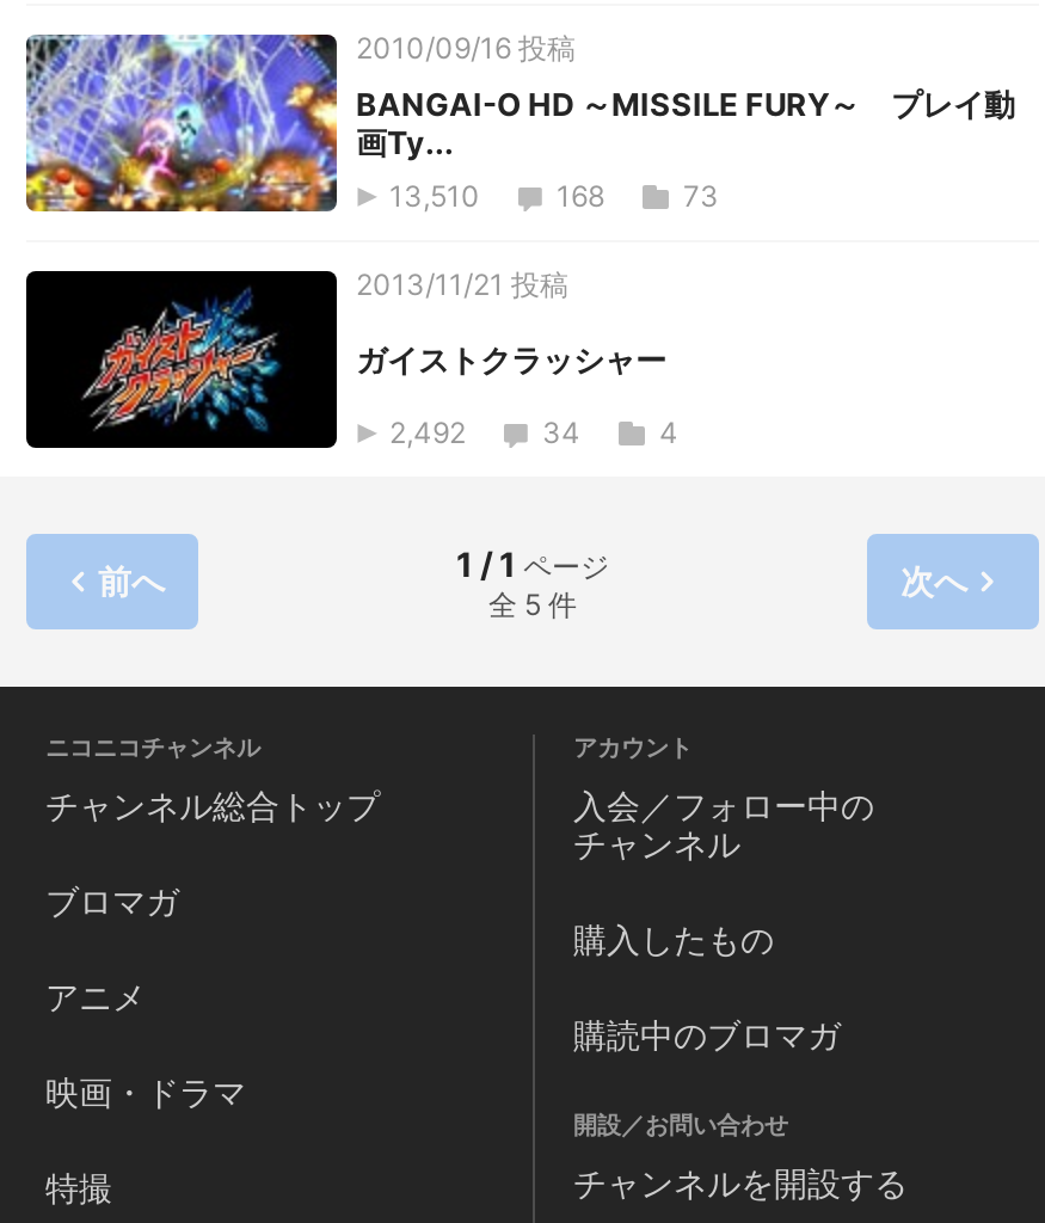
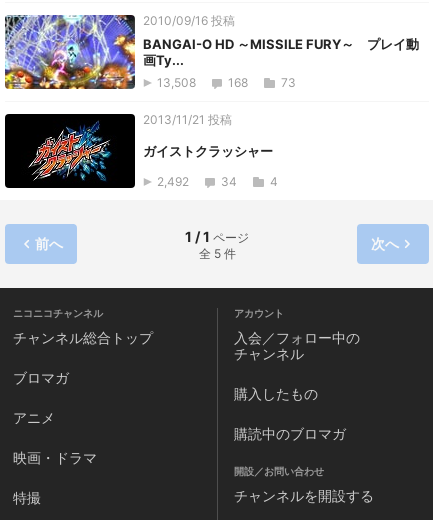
- 13,510
+ 13,508
